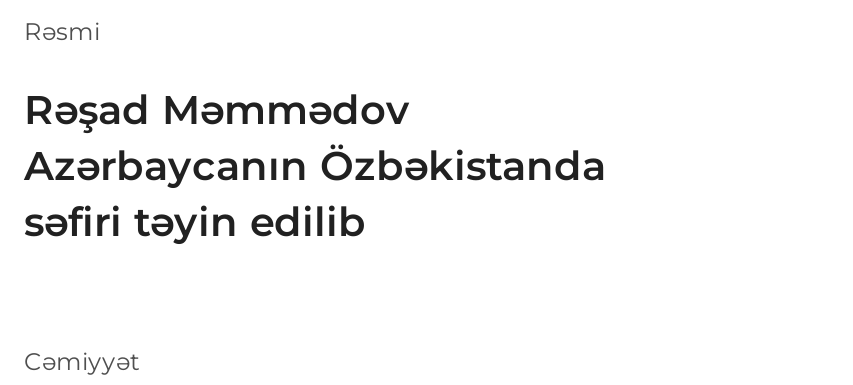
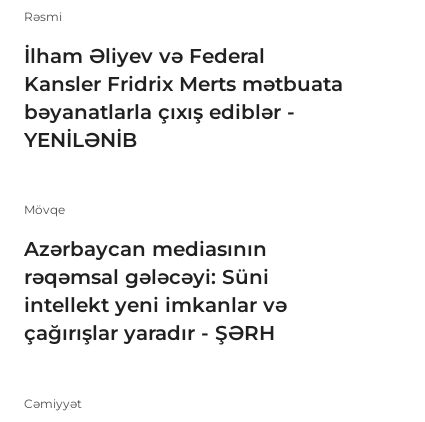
- Rəşad Məmmədov
- Azərbaycanın Özbəkistanda
- səfiri təyin edilib
+ İlham Əliyev və Federal
+ Kansler Fridrix Merts mətbuata
+ bəyanatlarla çıxış ediblər -
+ YENİLƏNİB
+ Mövqe
+ Azərbaycan mediasının
+ rəqəmsal gələcəyi: Süni
+ intellekt yeni imkanlar və
+ çağırışlar yaradır - ŞƏRH
